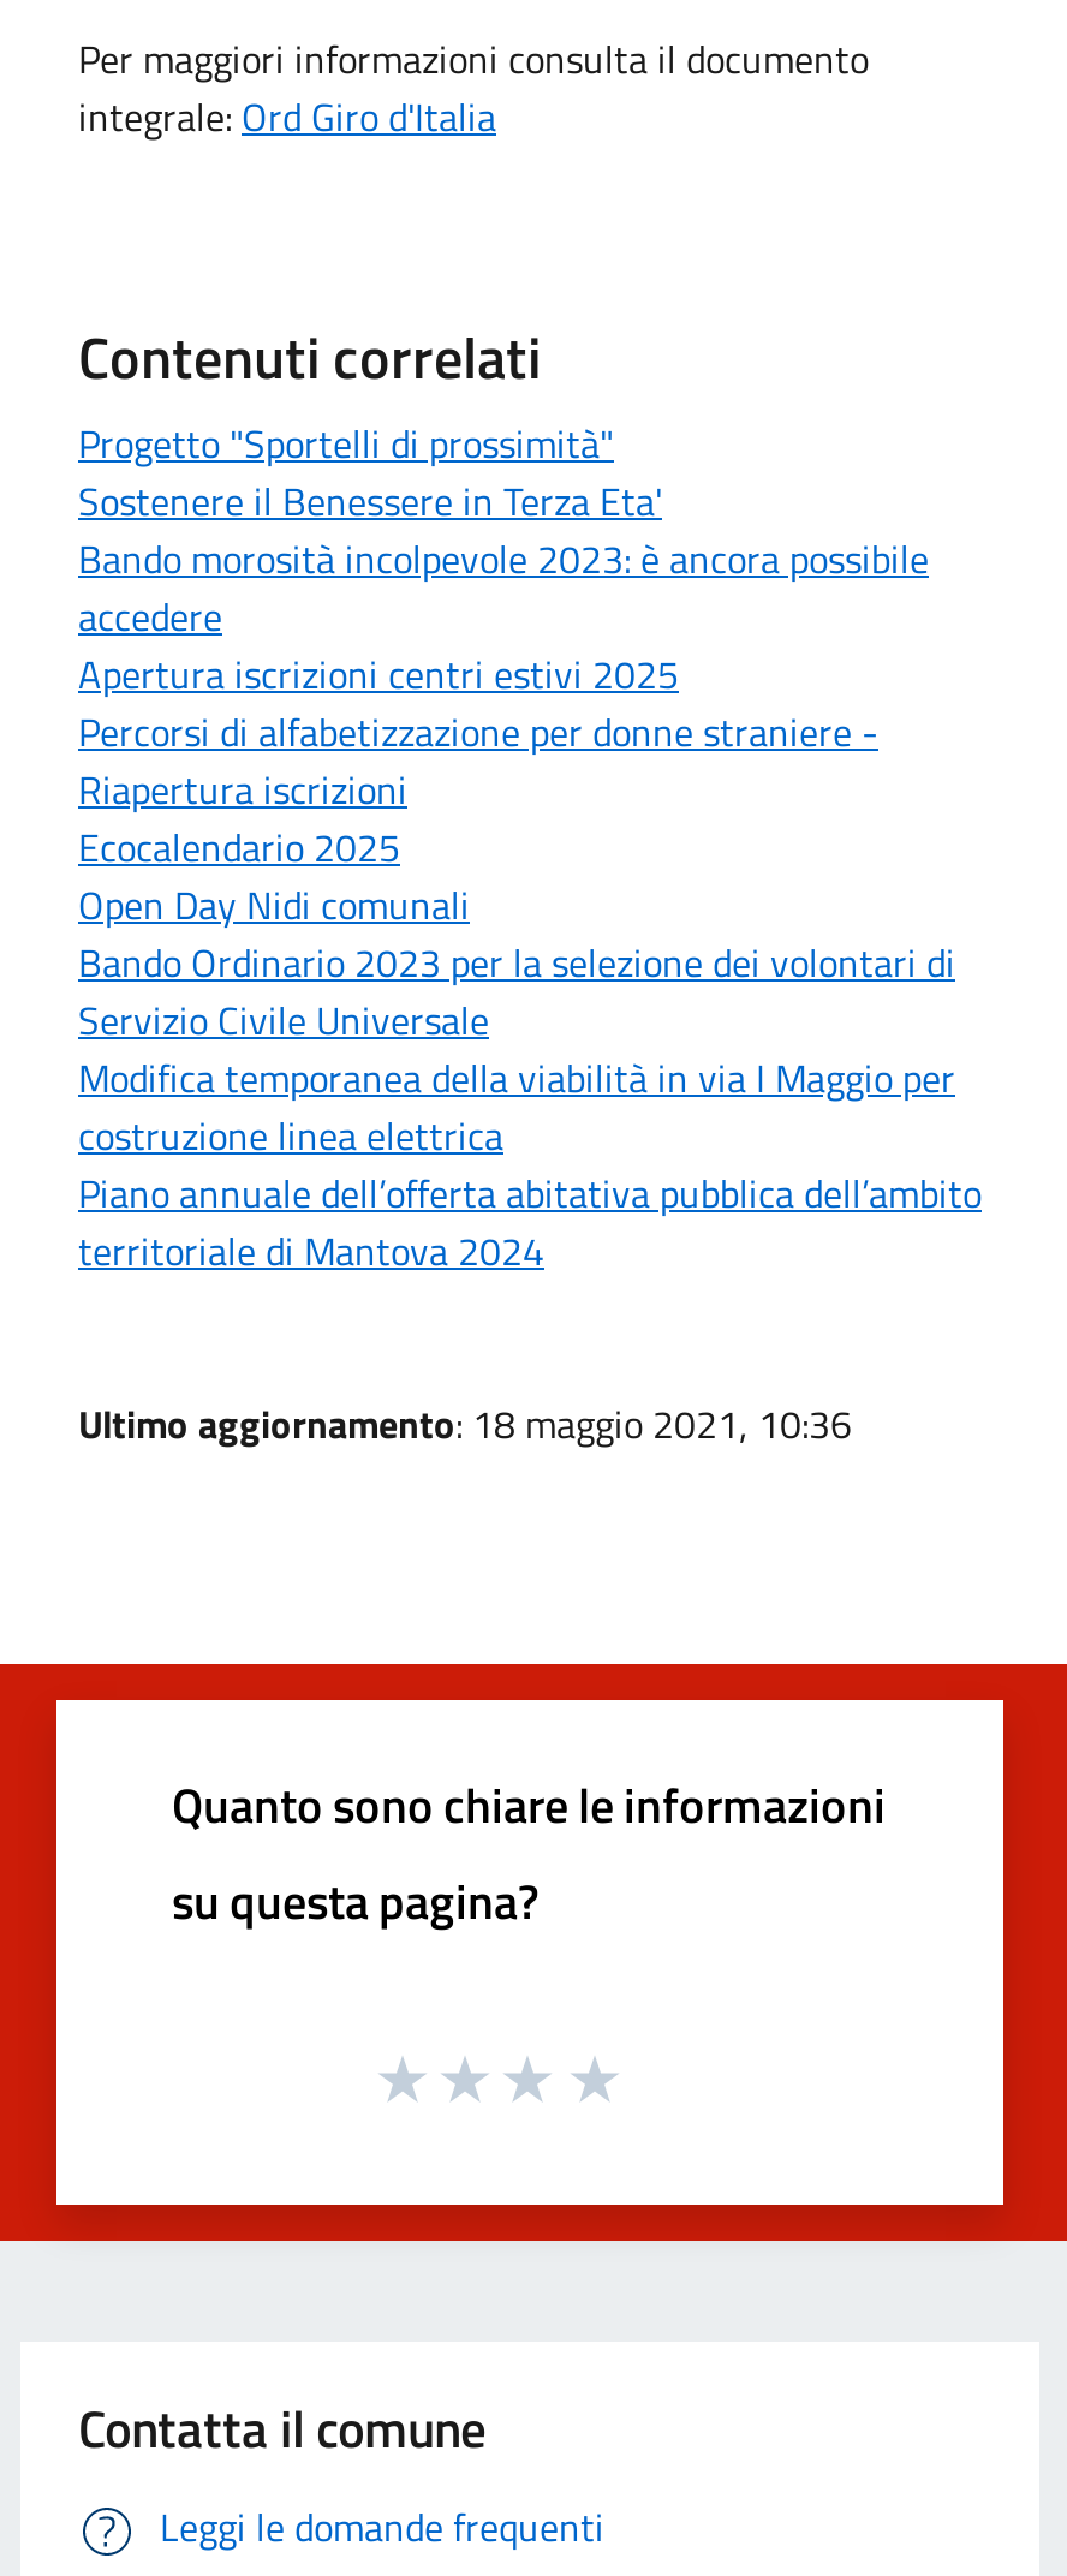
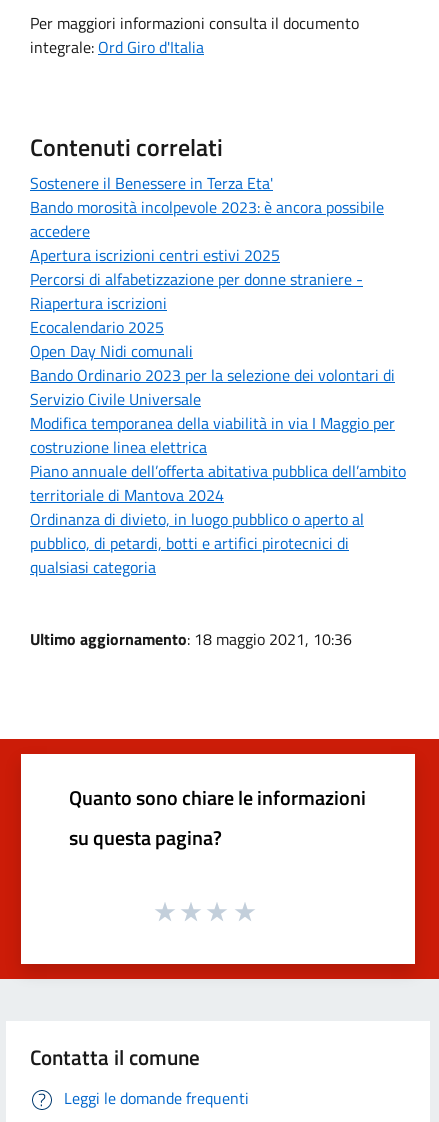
- Progetto "Sportelli di prossimità"

moved up: Sostenere il Benessere in Terza Eta' | Bando morosità incolpevole 2023: è ancora possibile | accedere | ... | Piano annuale dell’offerta abitativa pubblica dell’ambito | territoriale di Mantova 2024

+ Ordinanza di divieto, in luogo pubblico o aperto al
+ pubblico, di petardi, botti e artifici pirotecnici di
+ qualsiasi categoria
